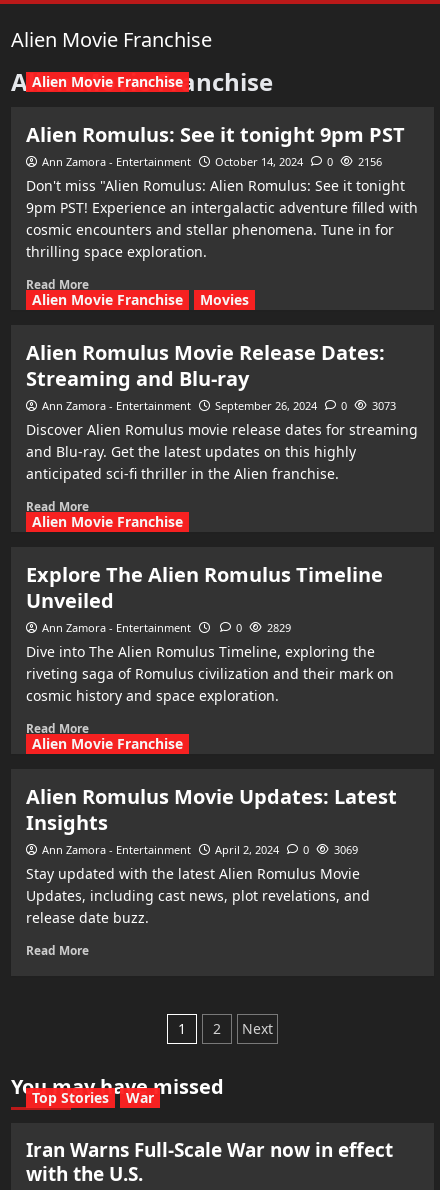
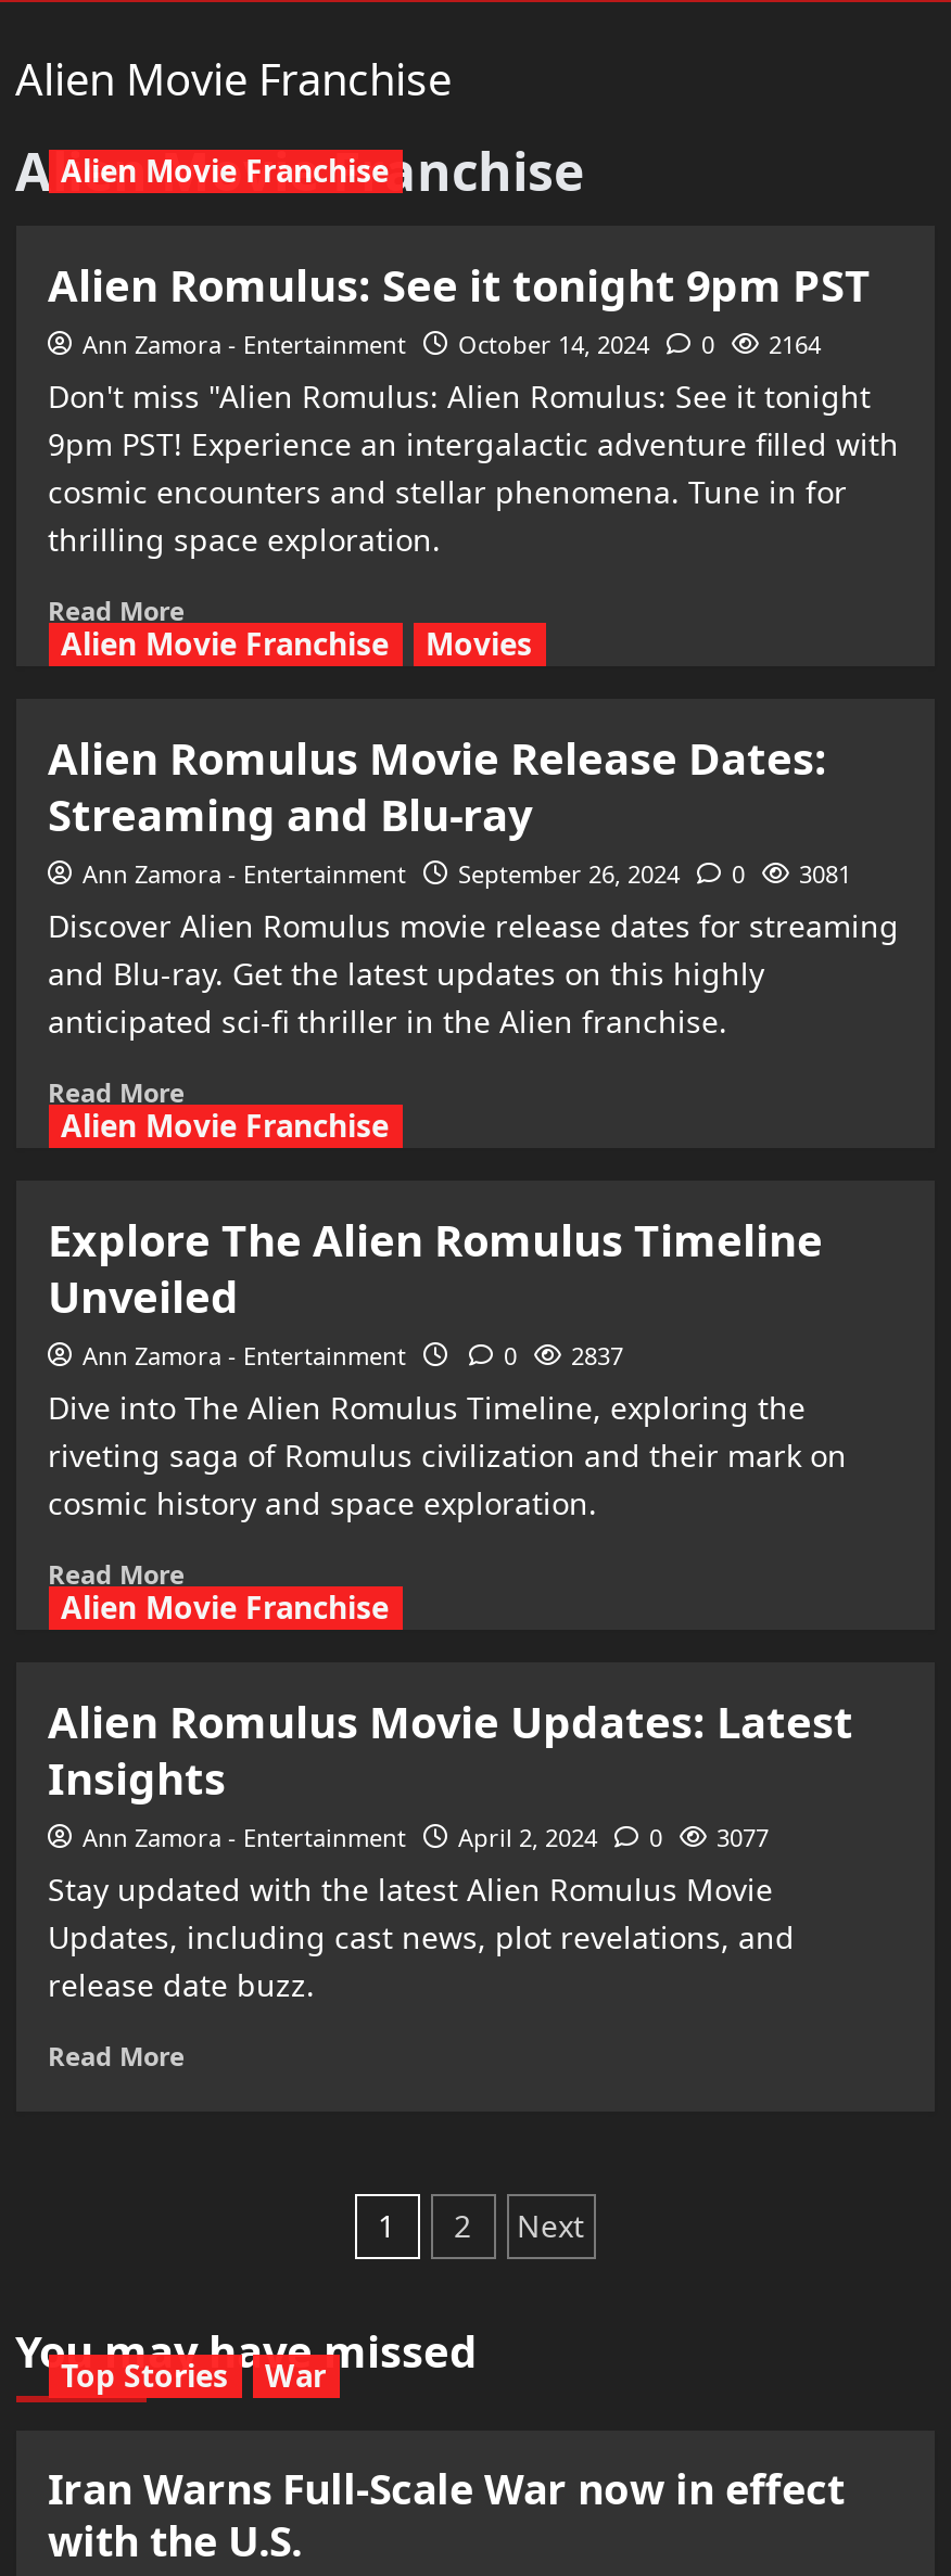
- Ann Zamora - Entertainment October 14, 2024 0 2156
+ Ann Zamora - Entertainment October 14, 2024 0 2164

- Ann Zamora - Entertainment September 26, 2024 0 3073
+ Ann Zamora - Entertainment September 26, 2024 0 3081

- 0 2829
+ 0 2837

- Ann Zamora - Entertainment April 2, 2024 0 3069
+ Ann Zamora - Entertainment April 2, 2024 0 3077
